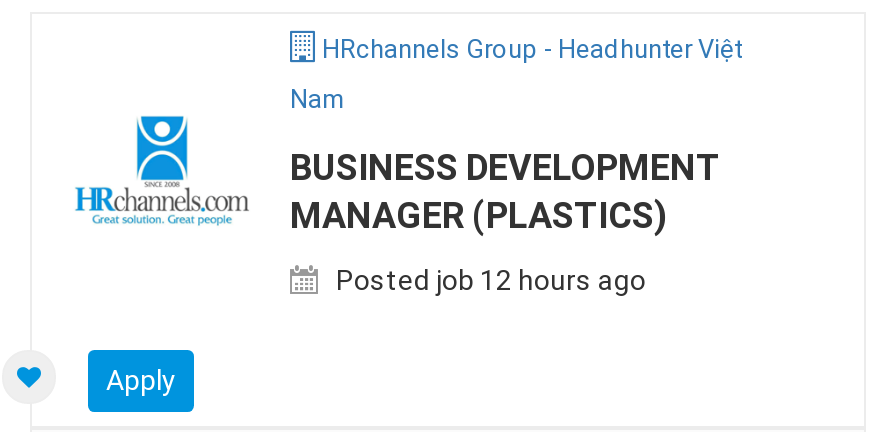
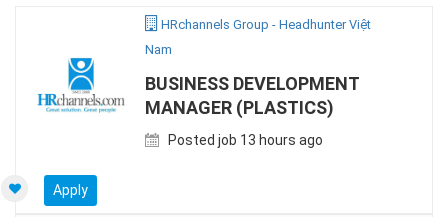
- Posted job 12 hours ago
+ Posted job 13 hours ago
